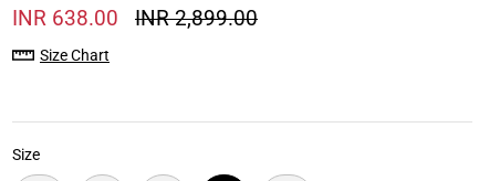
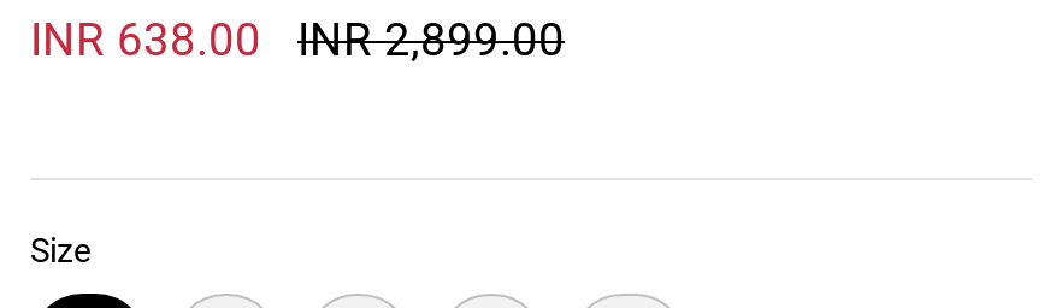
- Size Chart
